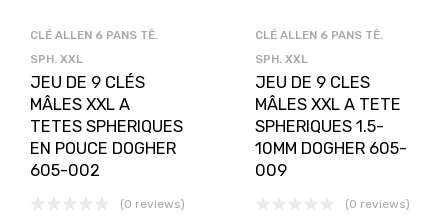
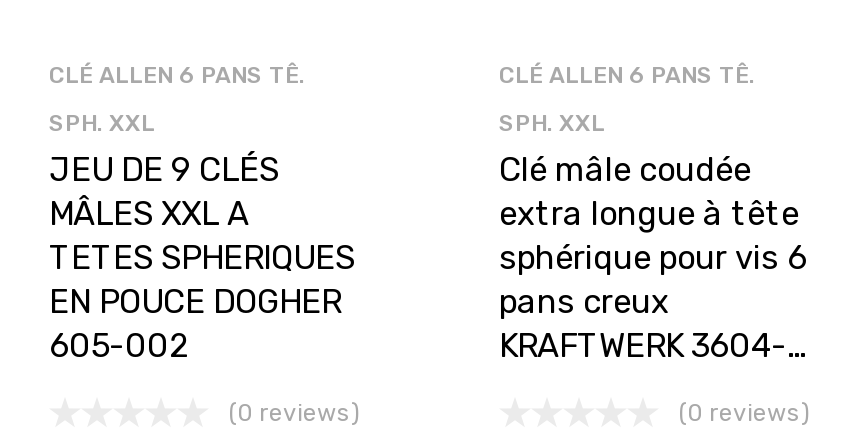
- JEU DE 9 CLES
- MÂLES XXL A TETE
- SPHERIQUES 1.5-
- 10MM DOGHER 605-
- 009
+ Clé mâle coudée
+ extra longue à tête
+ sphérique pour vis 6
+ pans creux
+ KRAFTWERK 3604-…
